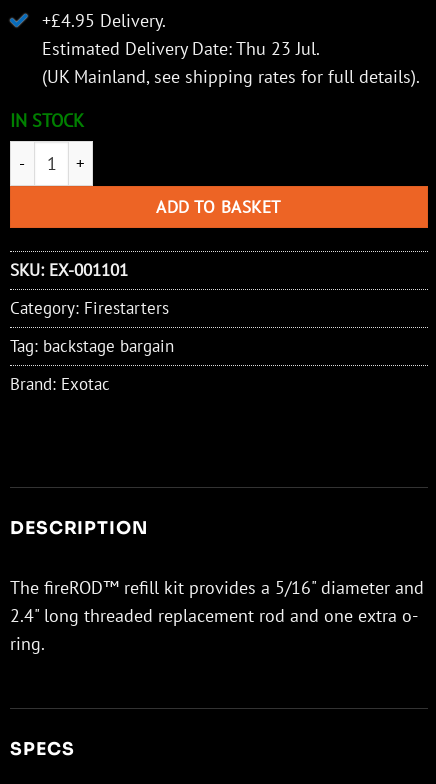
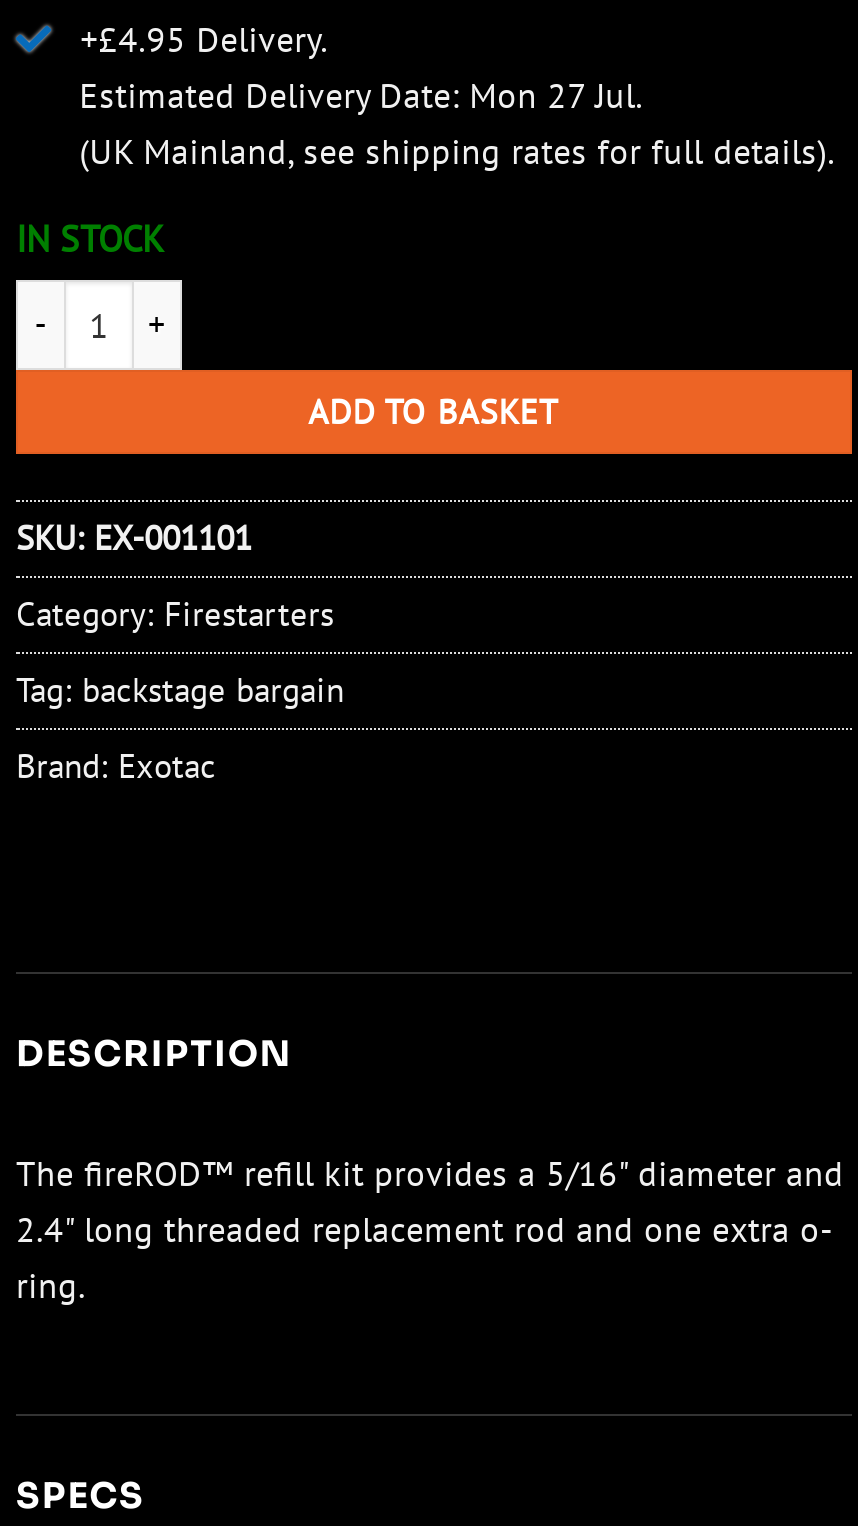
- Estimated Delivery Date: Thu 23 Jul.
+ Estimated Delivery Date: Mon 27 Jul.
